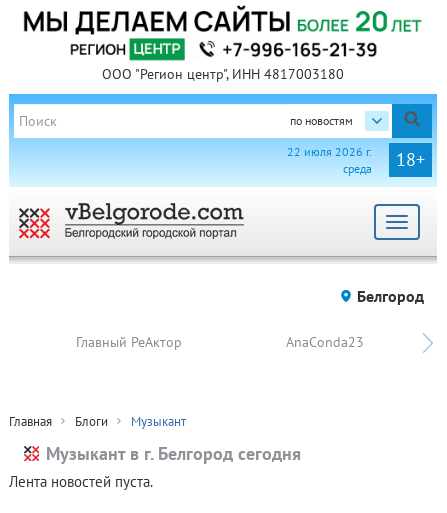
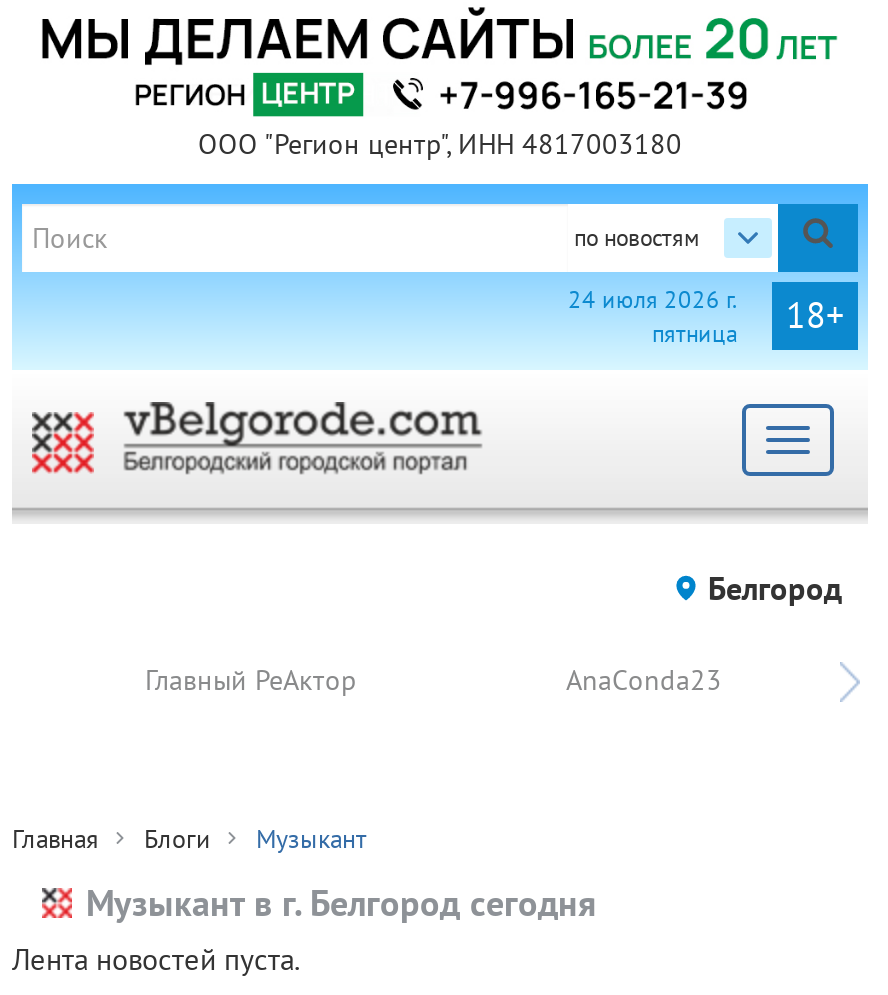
- 22 июля 2026 г.
- среда
+ 24 июля 2026 г.
+ пятница
